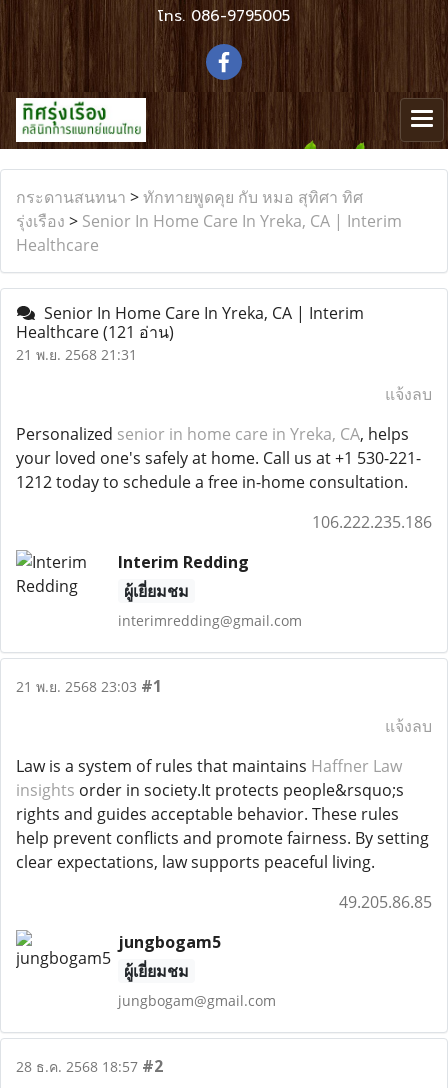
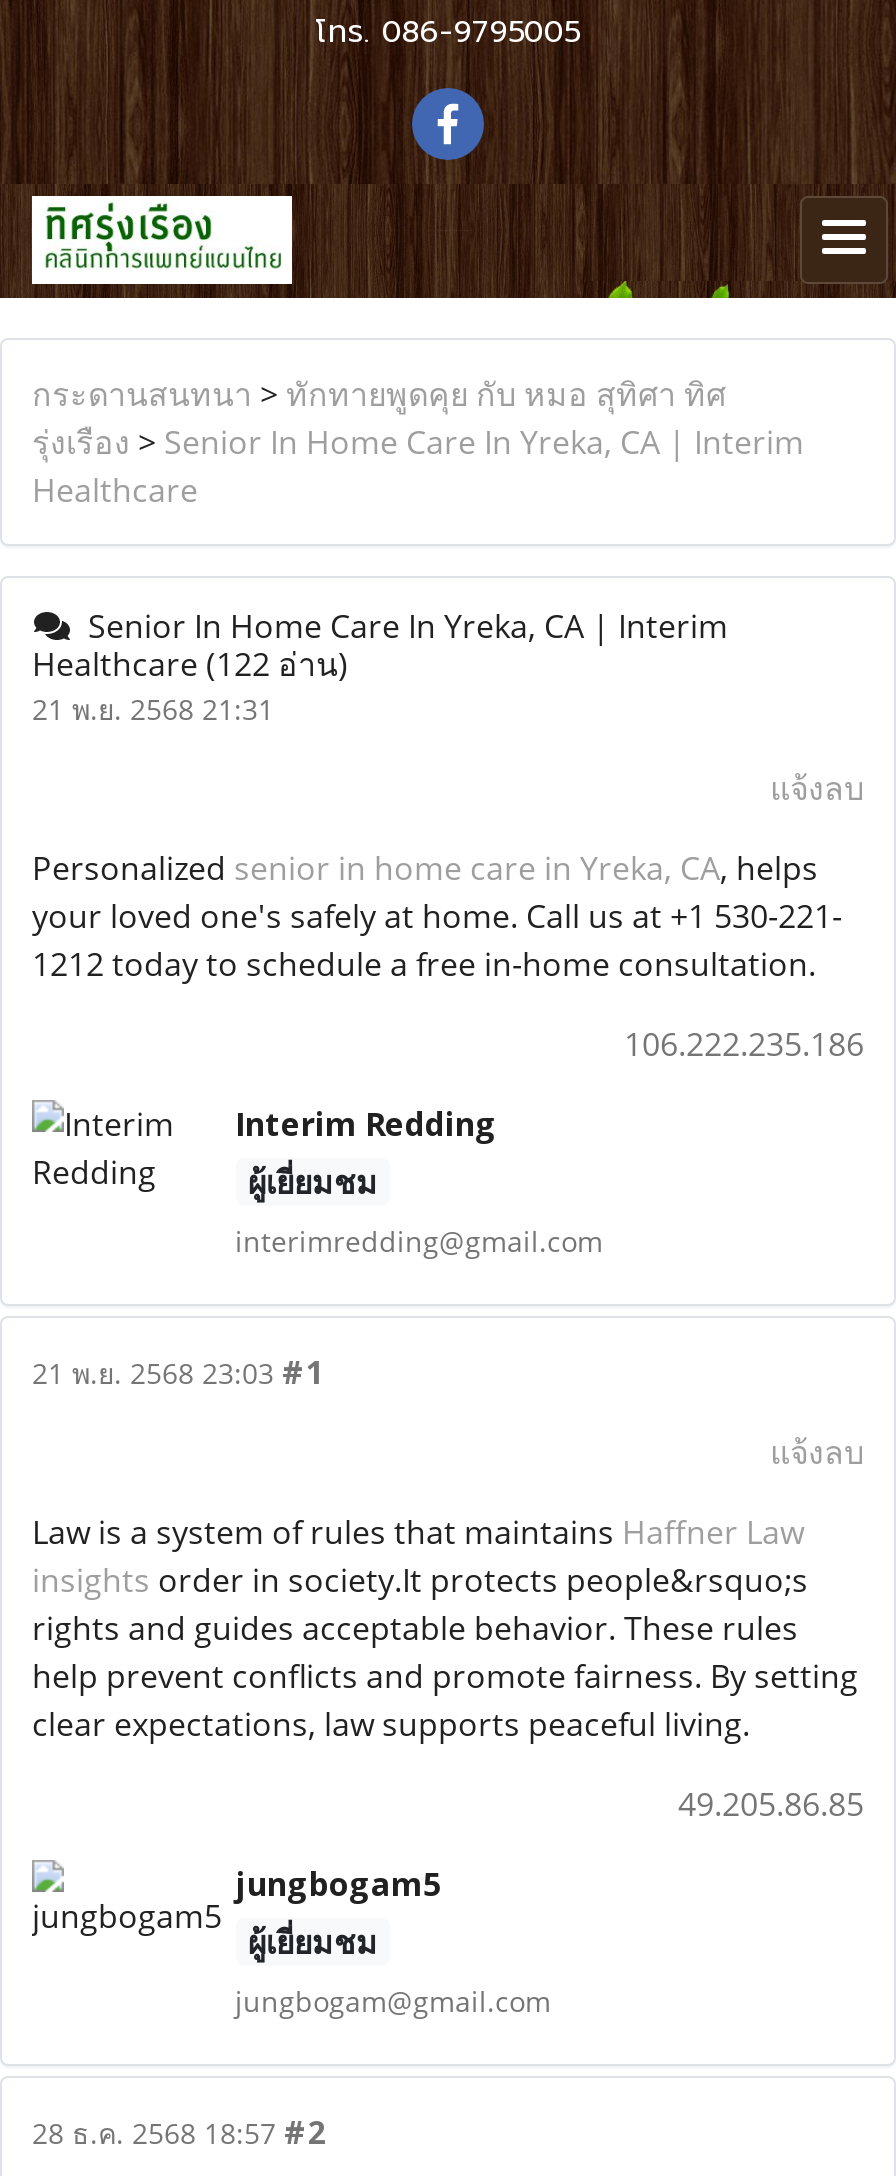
- Healthcare (121 อ่าน)
+ Healthcare (122 อ่าน)
